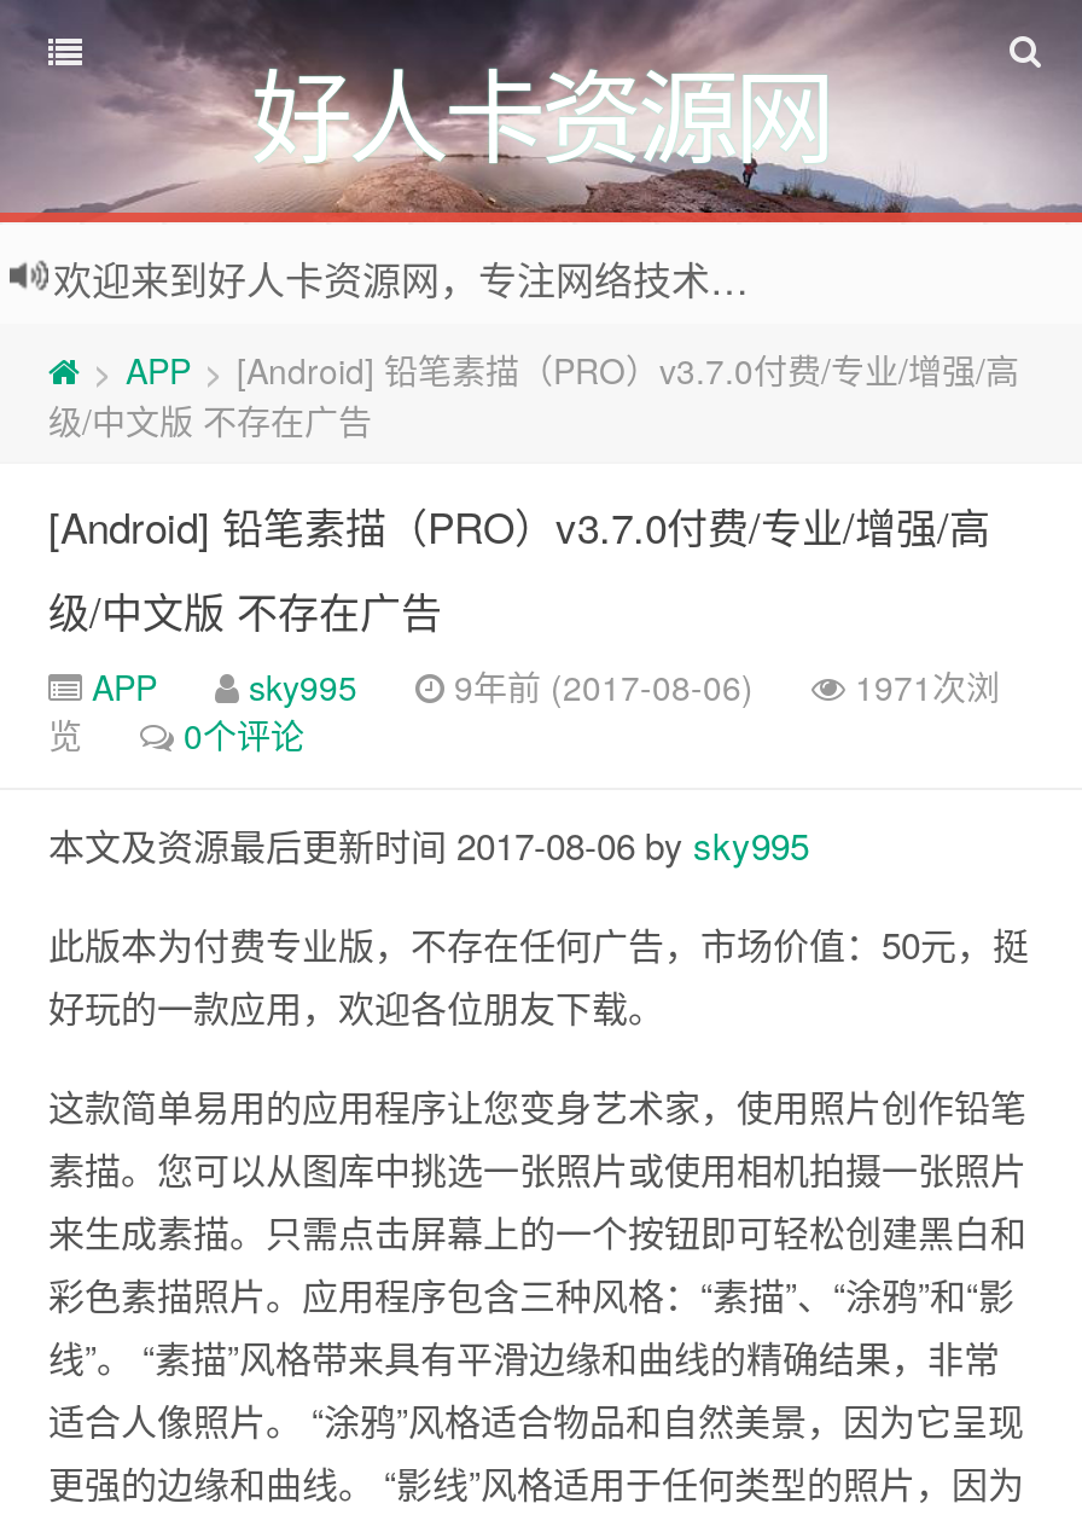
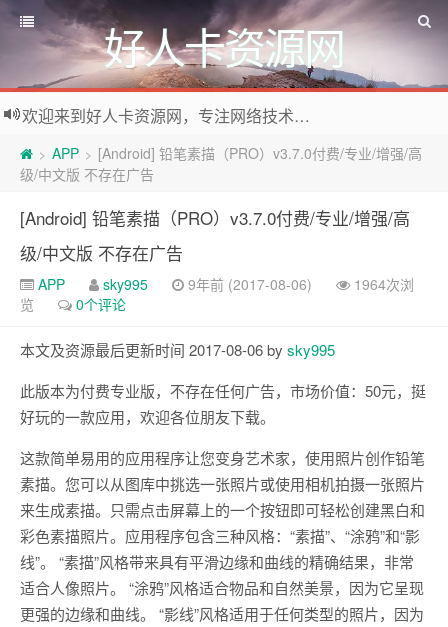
- APP sky995 9年前 (2017-08-06) 1971次浏
+ APP sky995 9年前 (2017-08-06) 1964次浏
